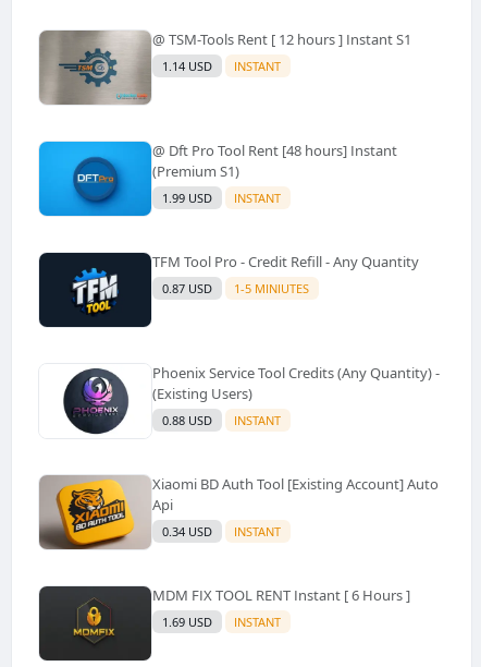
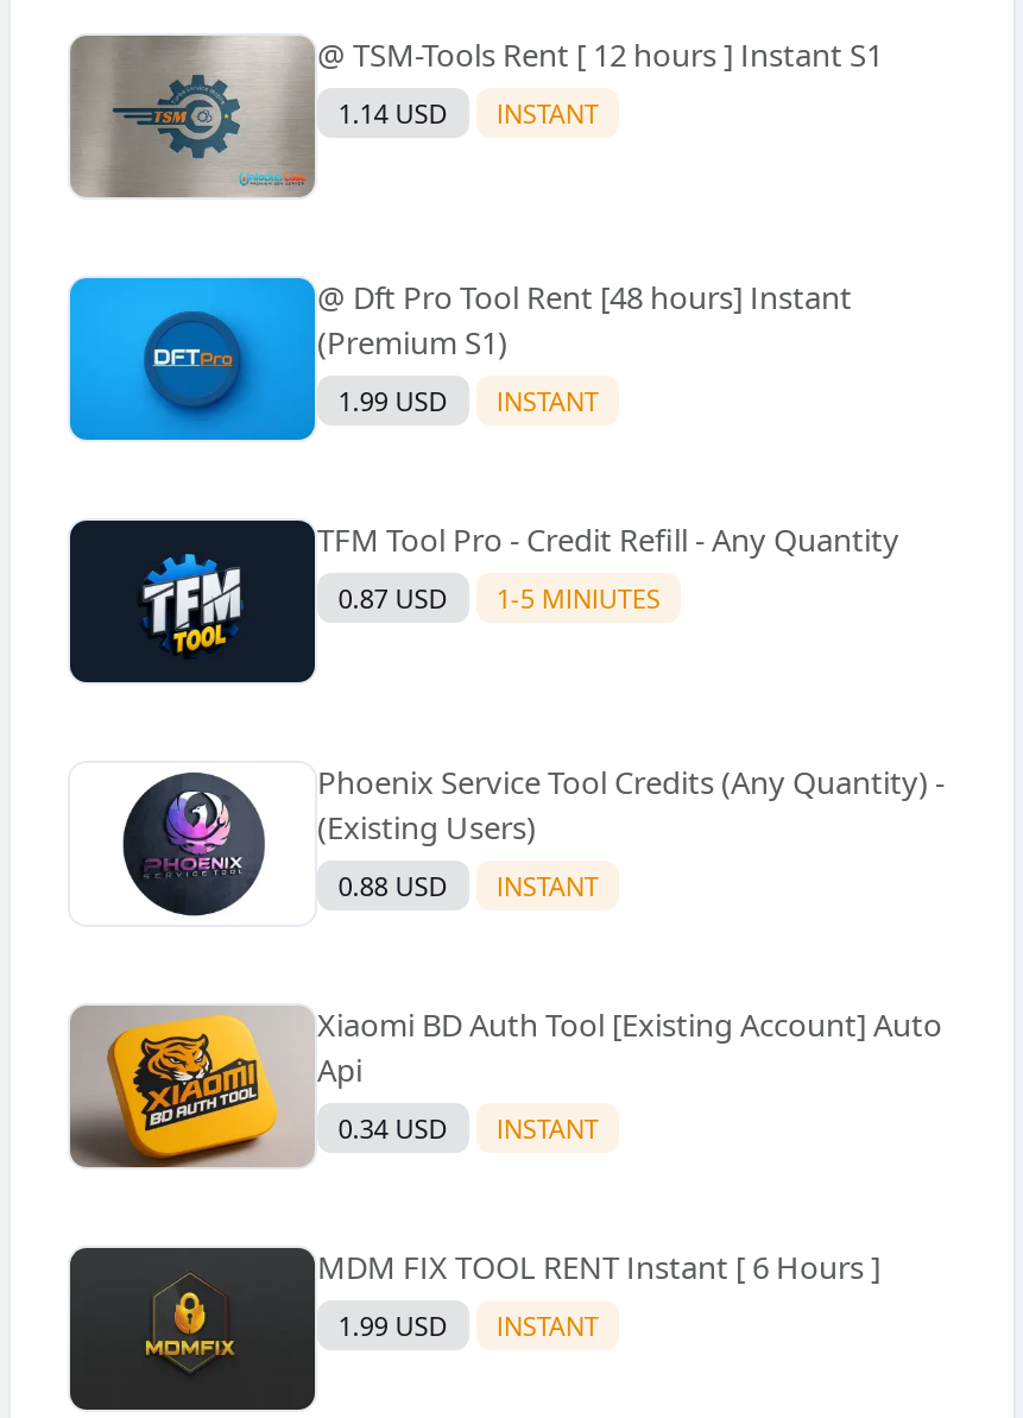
- 1.69 USD INSTANT
+ 1.99 USD INSTANT
